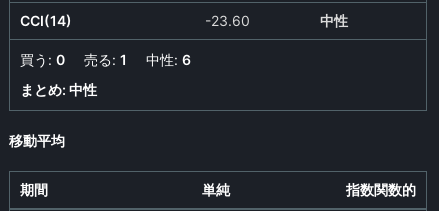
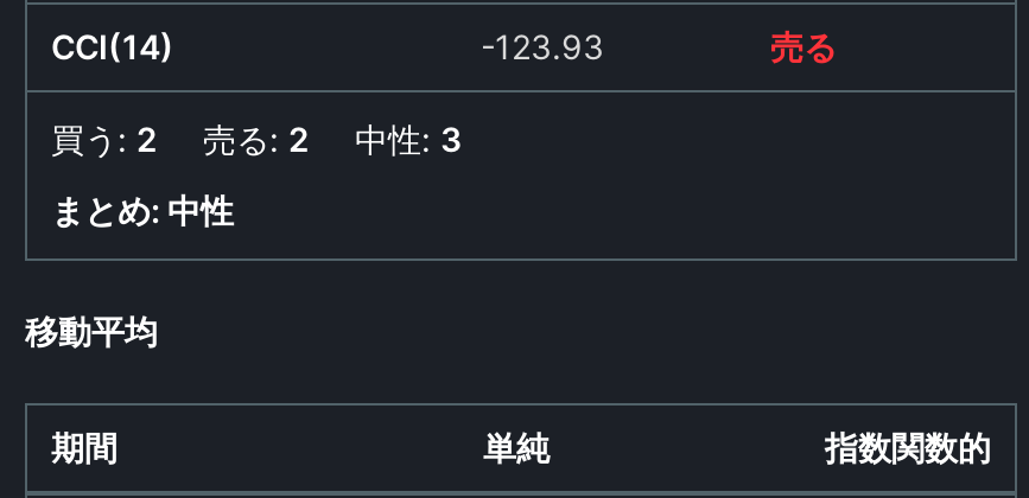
- -23.60
- 中性
+ -123.93
+ 売る

- 買う: 0
- 売る: 1
- 中性: 6
+ 買う: 2
+ 売る: 2
+ 中性: 3
